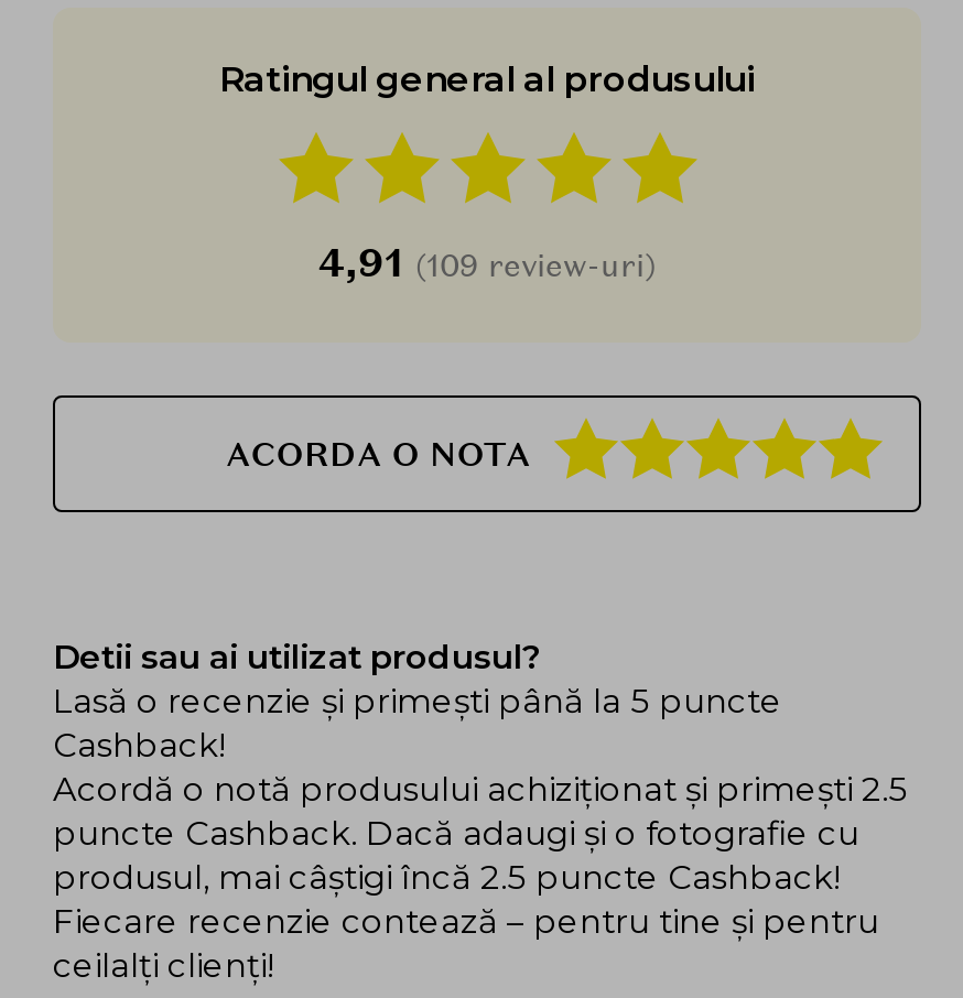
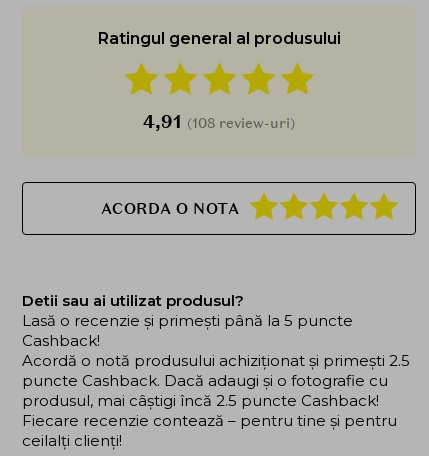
- 4,91 (109 review-uri)
+ 4,91 (108 review-uri)
